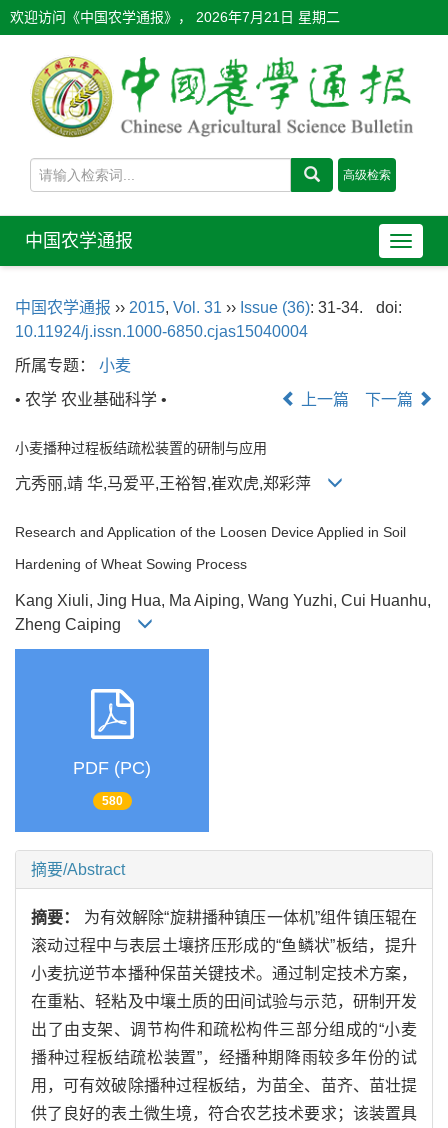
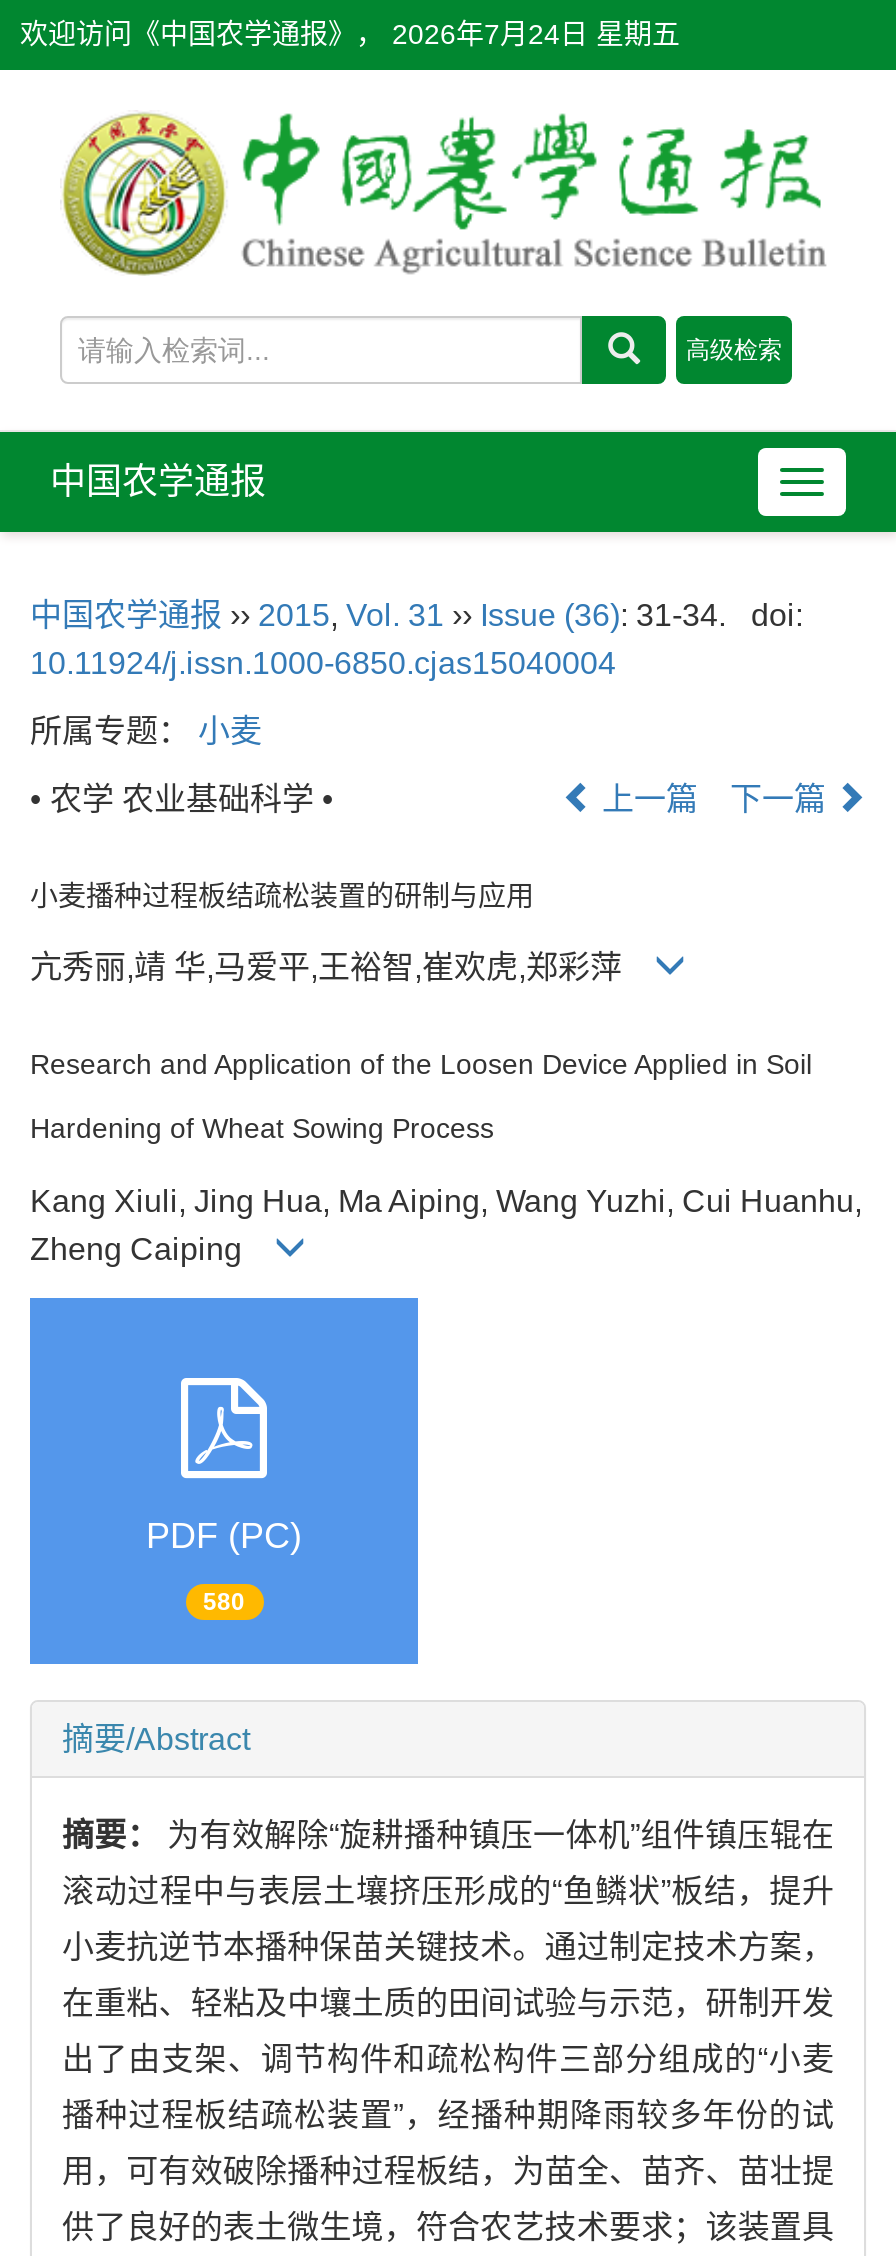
- 欢迎访问《中国农学通报》，2026年7月21日 星期二
+ 欢迎访问《中国农学通报》，2026年7月24日 星期五
